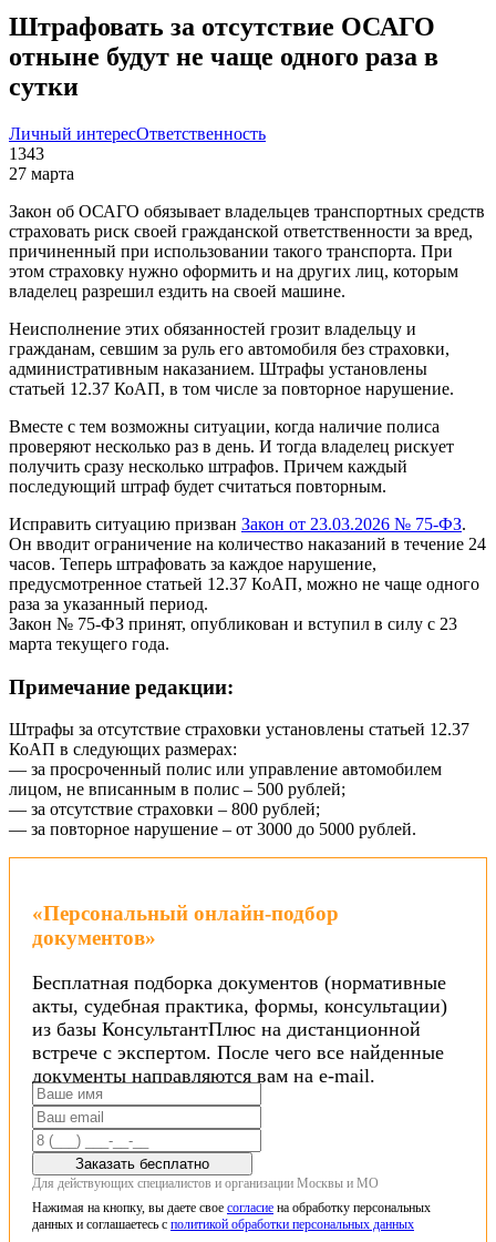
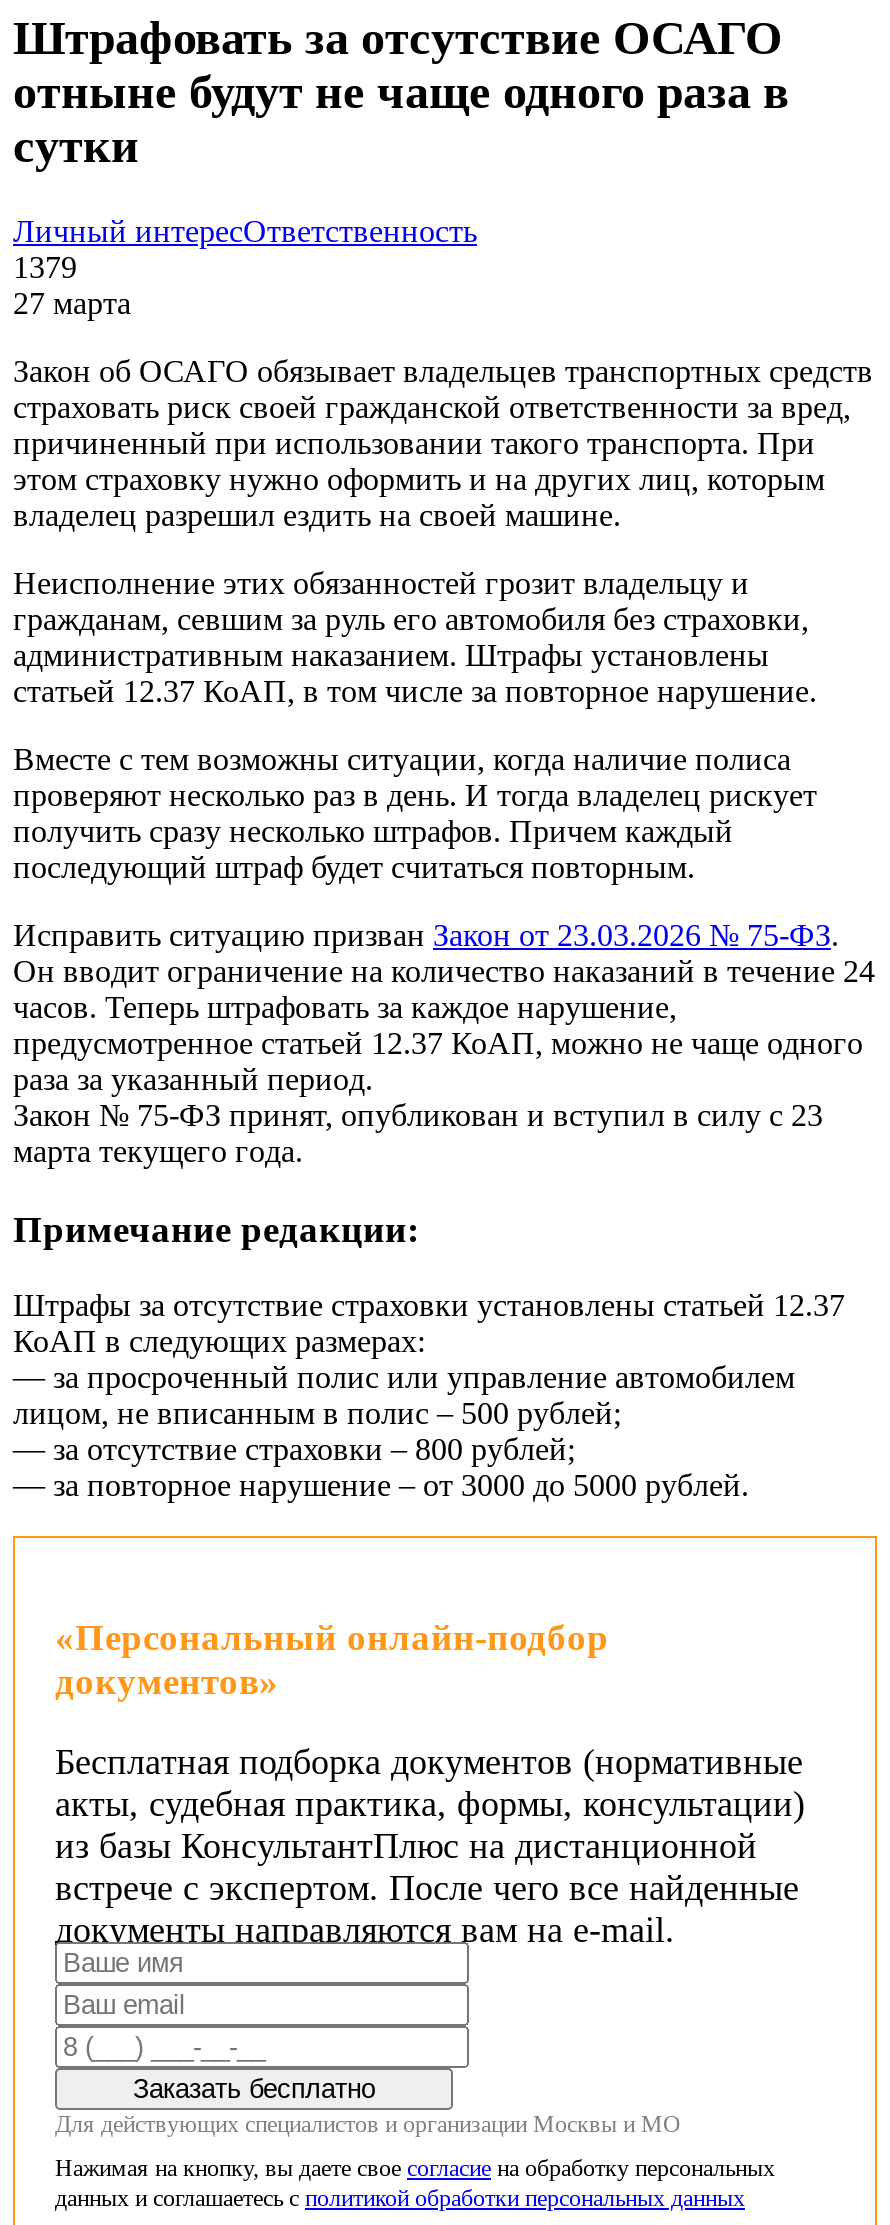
- 1343
+ 1379
